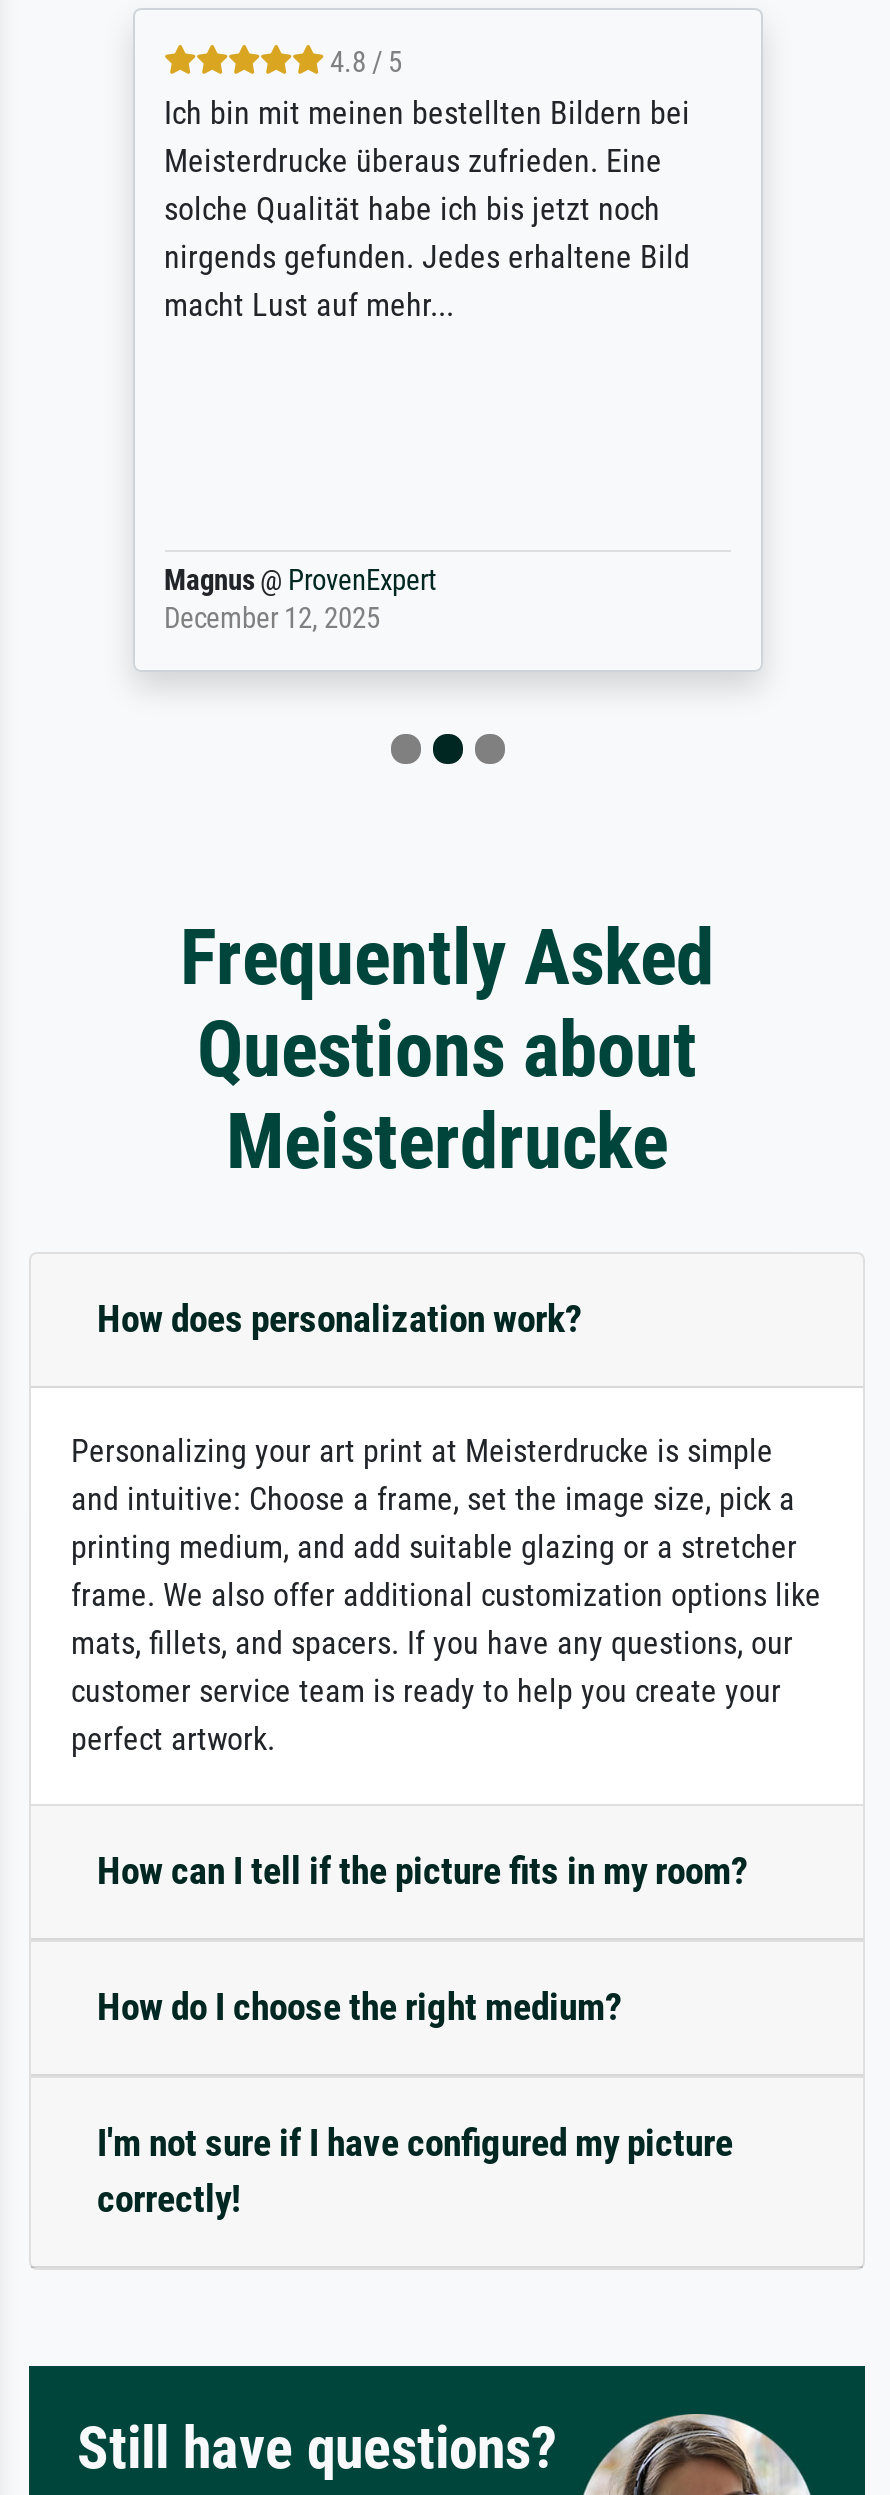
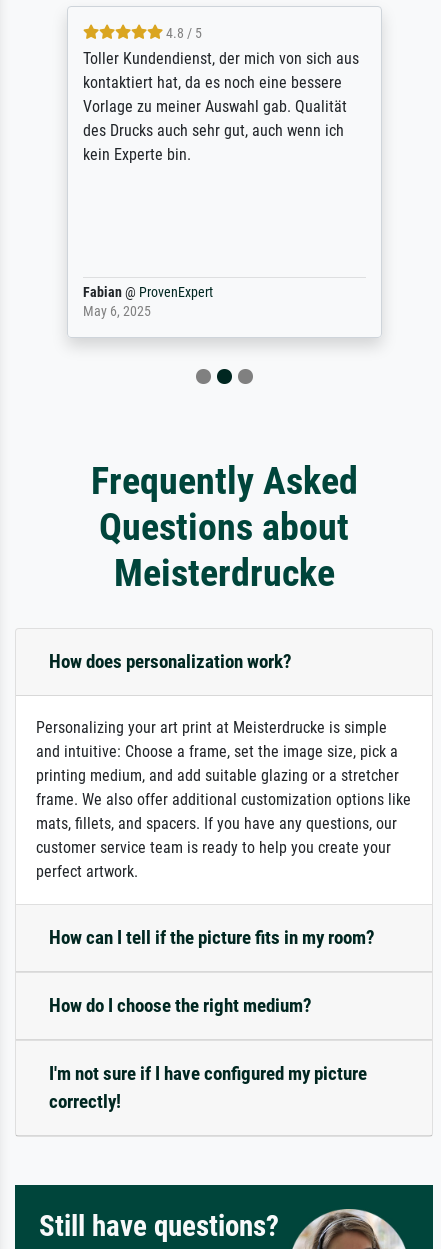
- Ich bin mit meinen bestellten Bildern bei
- Meisterdrucke überaus zufrieden. Eine
- solche Qualität habe ich bis jetzt noch
- nirgends gefunden. Jedes erhaltene Bild
- macht Lust auf mehr...
+ Toller Kundendienst, der mich von sich aus
+ kontaktiert hat, da es noch eine bessere
+ Vorlage zu meiner Auswahl gab. Qualität
+ des Drucks auch sehr gut, auch wenn ich
+ kein Experte bin.

- Magnus @ ProvenExpert
- December 12, 2025
+ Fabian @ ProvenExpert
+ May 6, 2025
